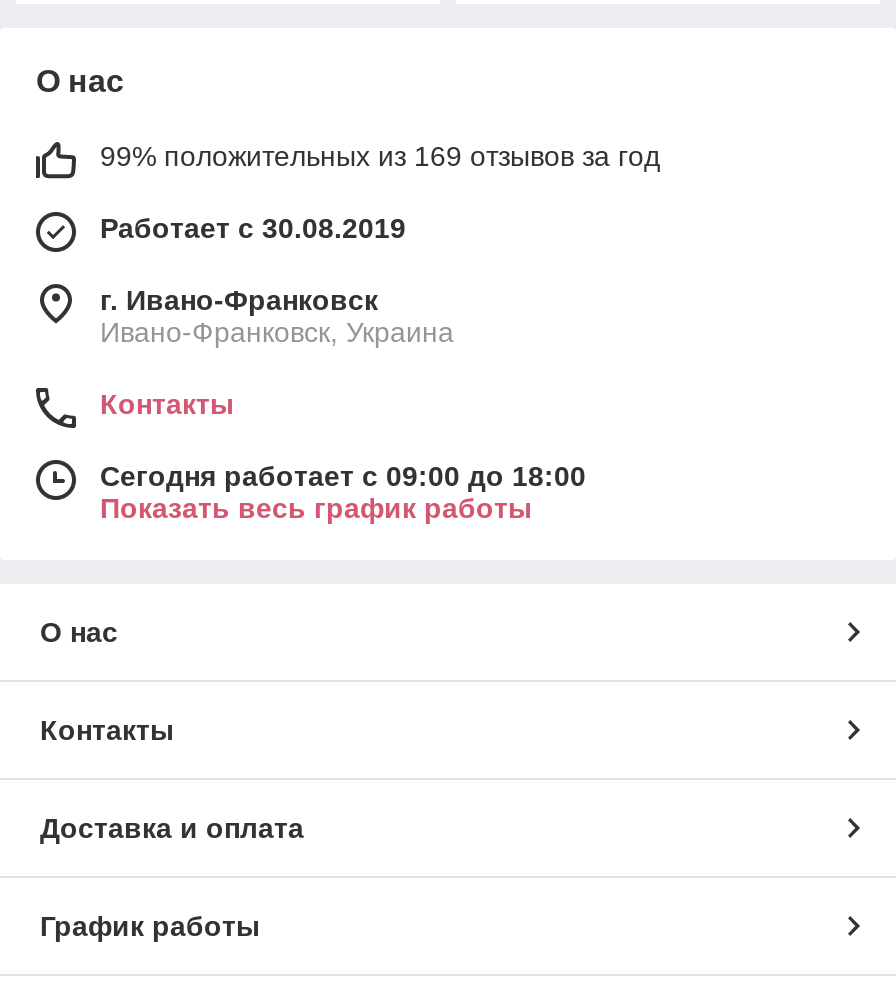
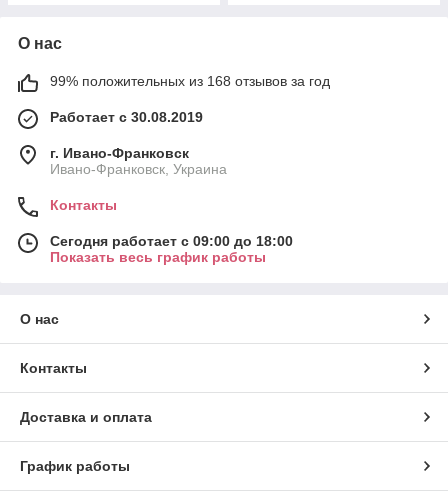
- 99% положительных из 169 отзывов за год
+ 99% положительных из 168 отзывов за год
